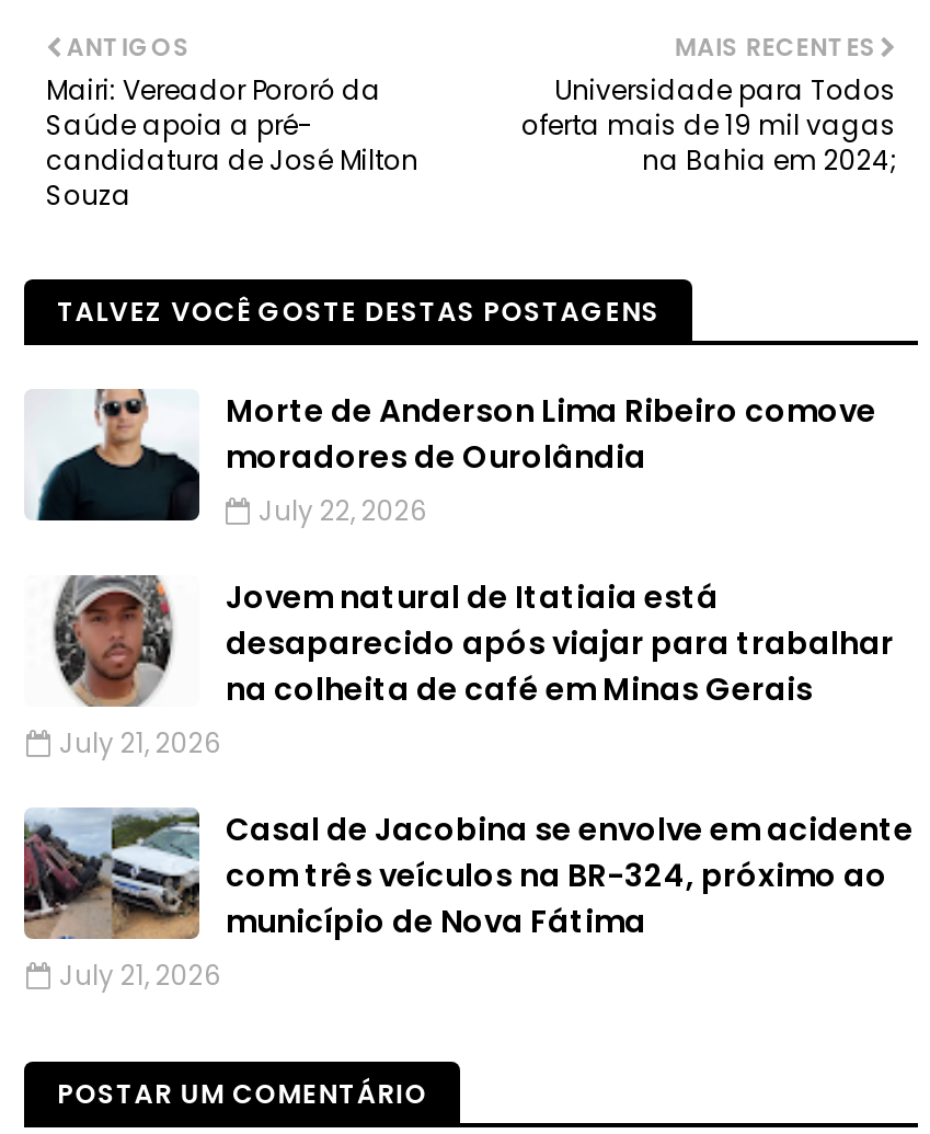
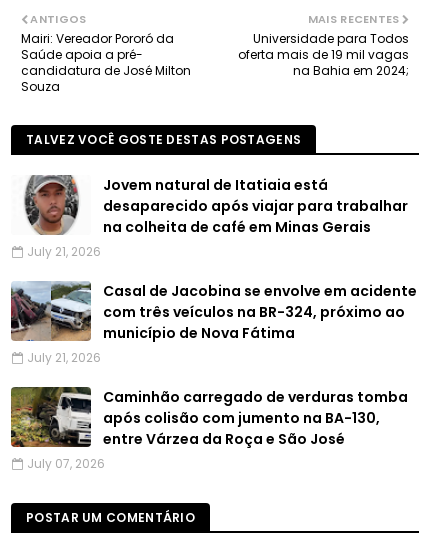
- [image]
- Morte de Anderson Lima Ribeiro comove
- moradores de Ourolândia
- July 22, 2026

moved up: [image] | Jovem natural de Itatiaia está | desaparecido após viajar para trabalhar | ... | município de Nova Fátima | July 21, 2026

+ [image]
+ Caminhão carregado de verduras tomba
+ após colisão com jumento na BA-130,
+ entre Várzea da Roça e São José
+ July 07, 2026
